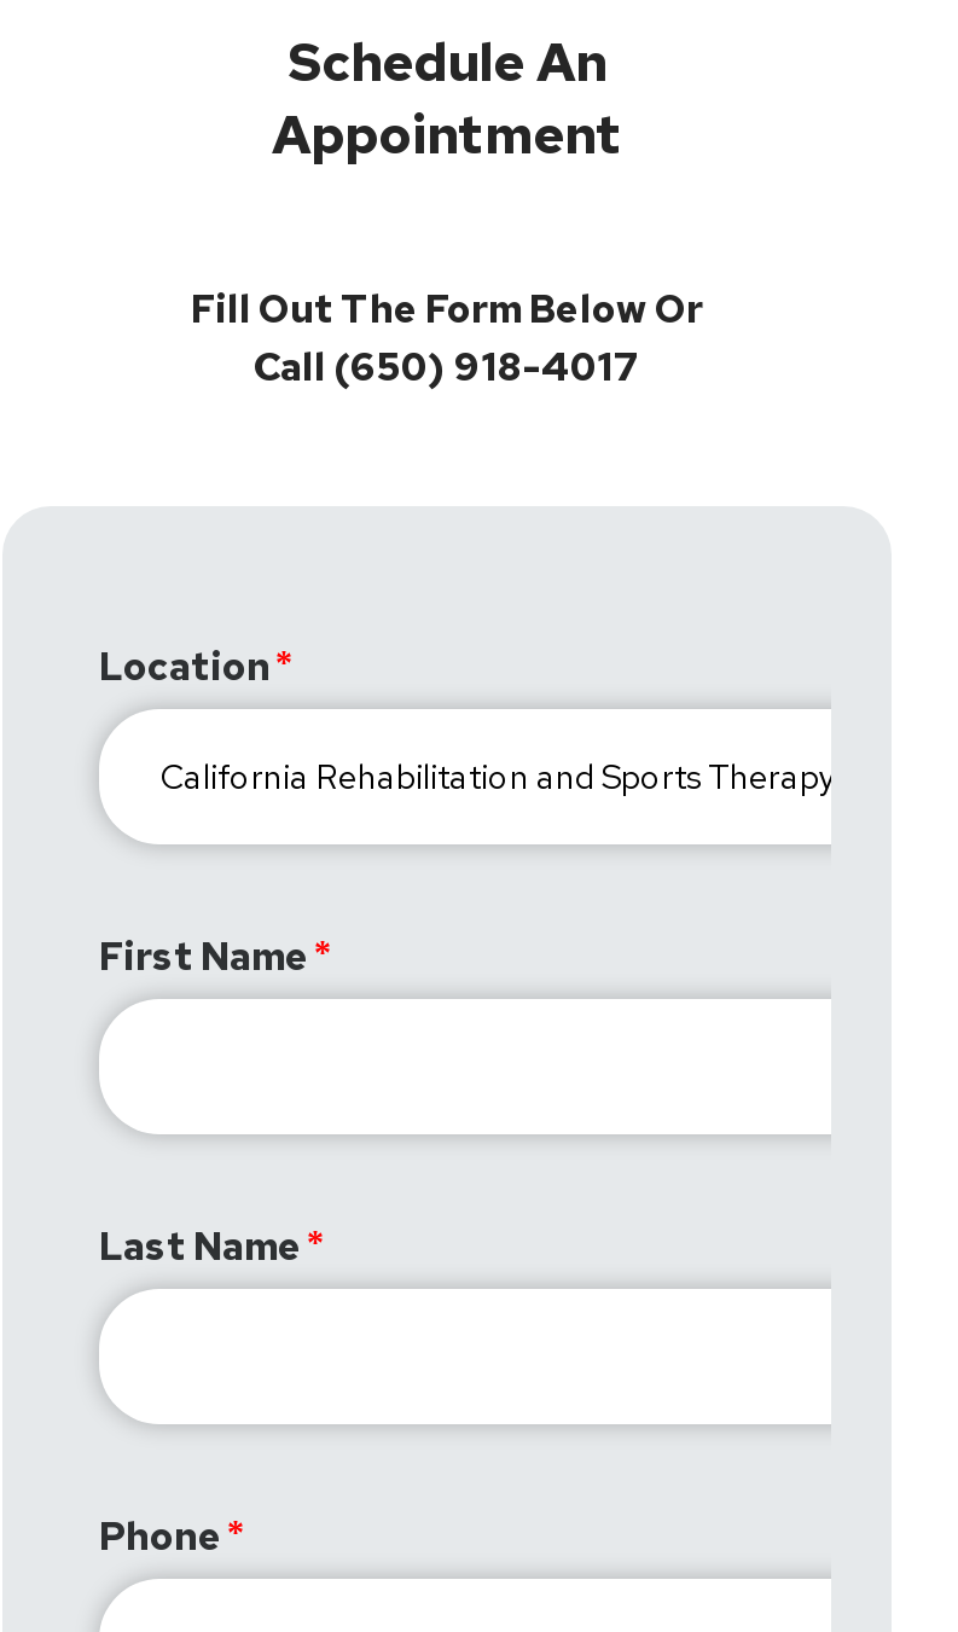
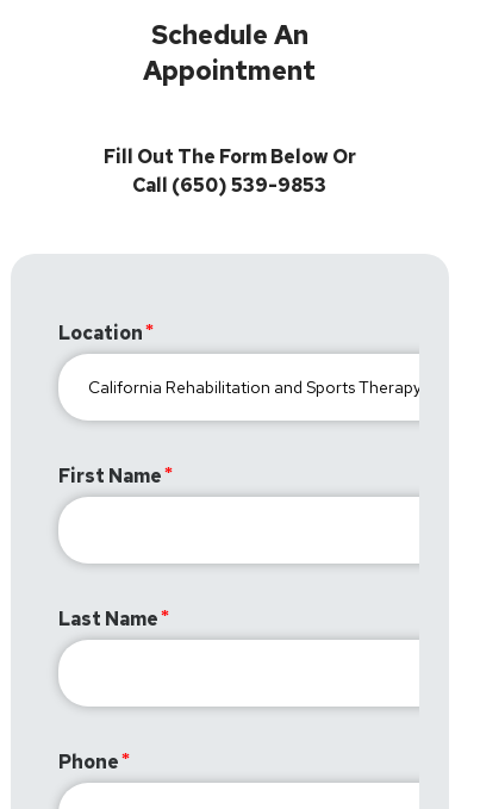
- Call (650) 918-4017
+ Call (650) 539-9853
